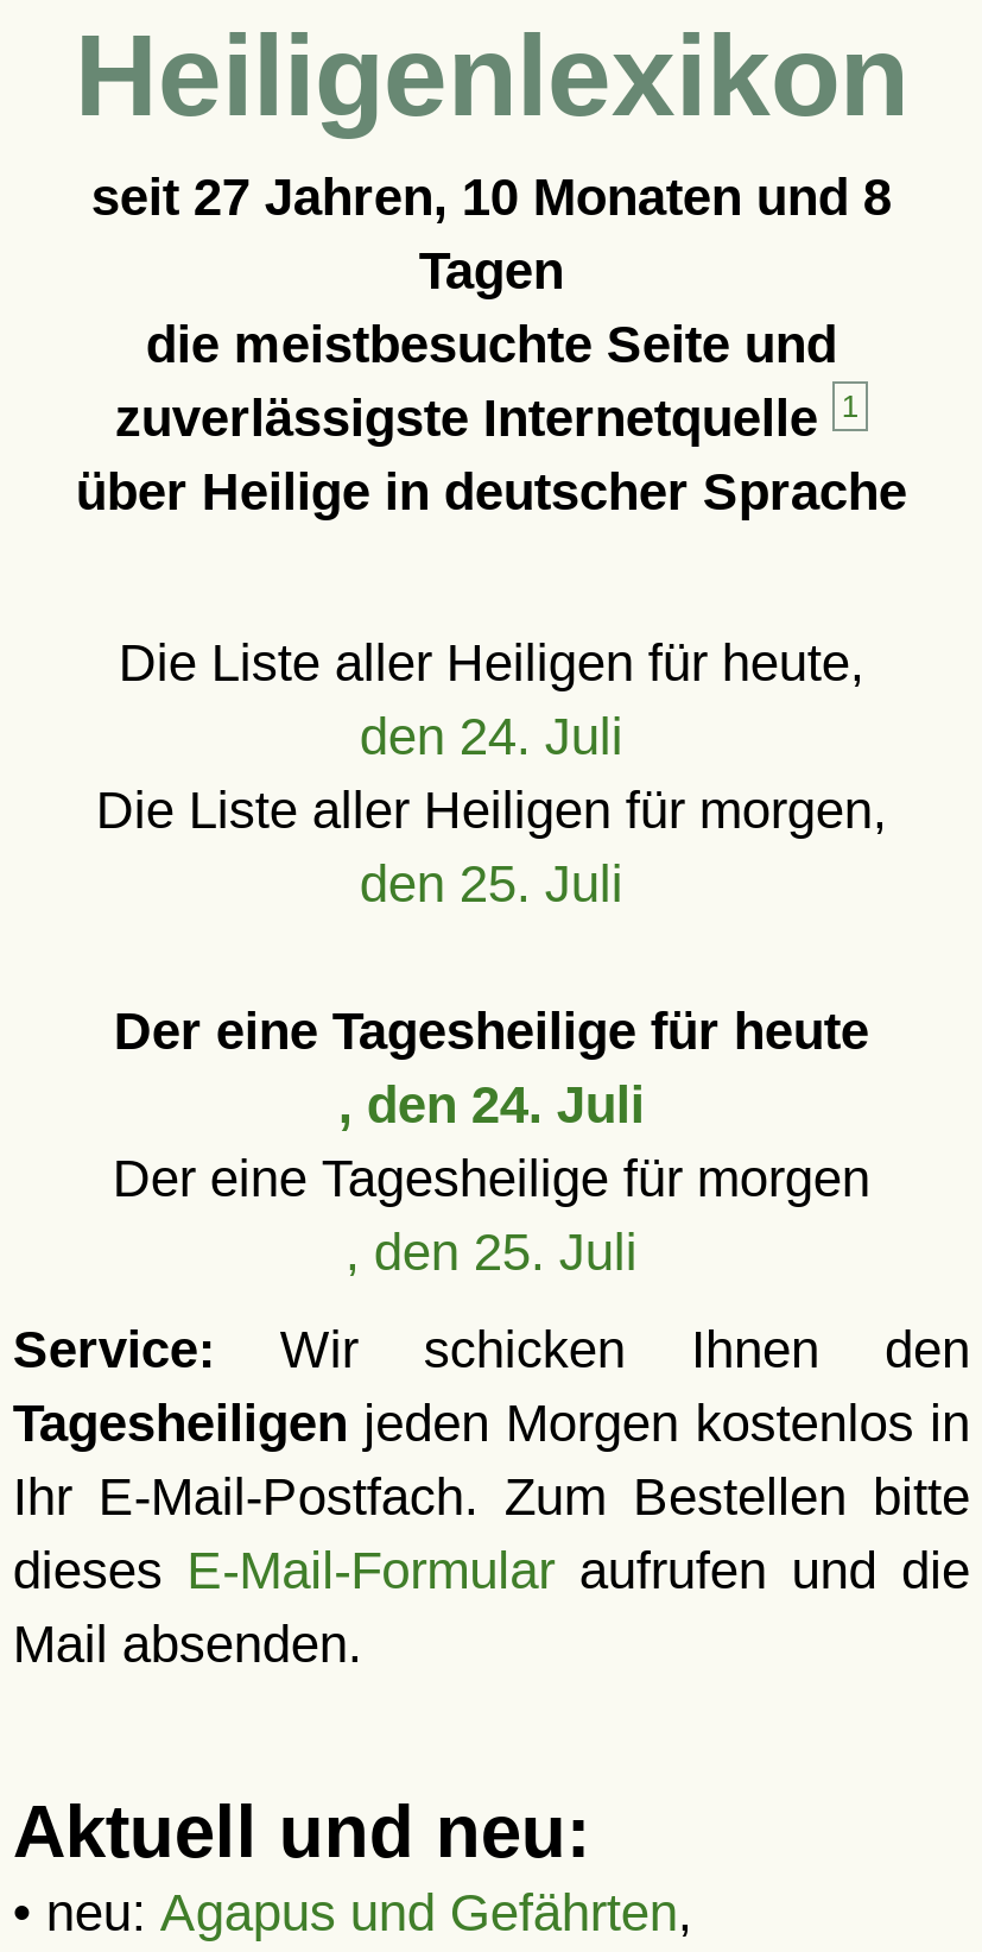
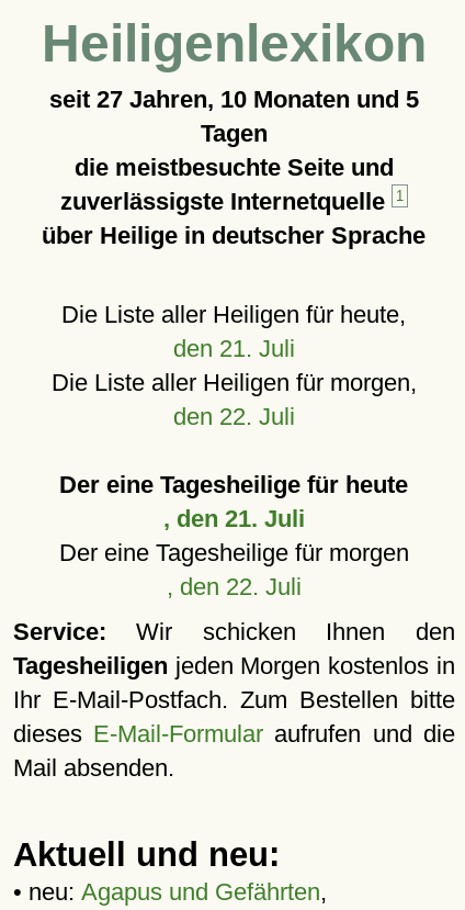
- seit 27 Jahren, 10 Monaten und 8
+ seit 27 Jahren, 10 Monaten und 5

- den 24. Juli
+ den 21. Juli

- den 25. Juli
+ den 22. Juli

- , den 24. Juli
+ , den 21. Juli

- , den 25. Juli
+ , den 22. Juli
